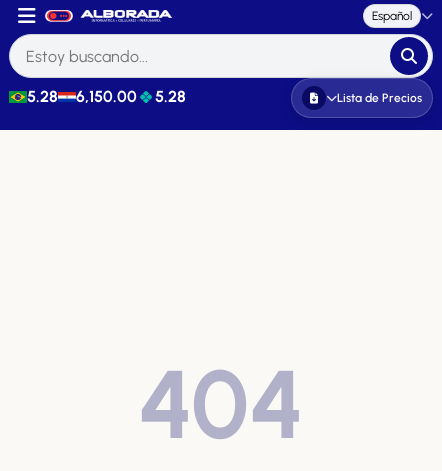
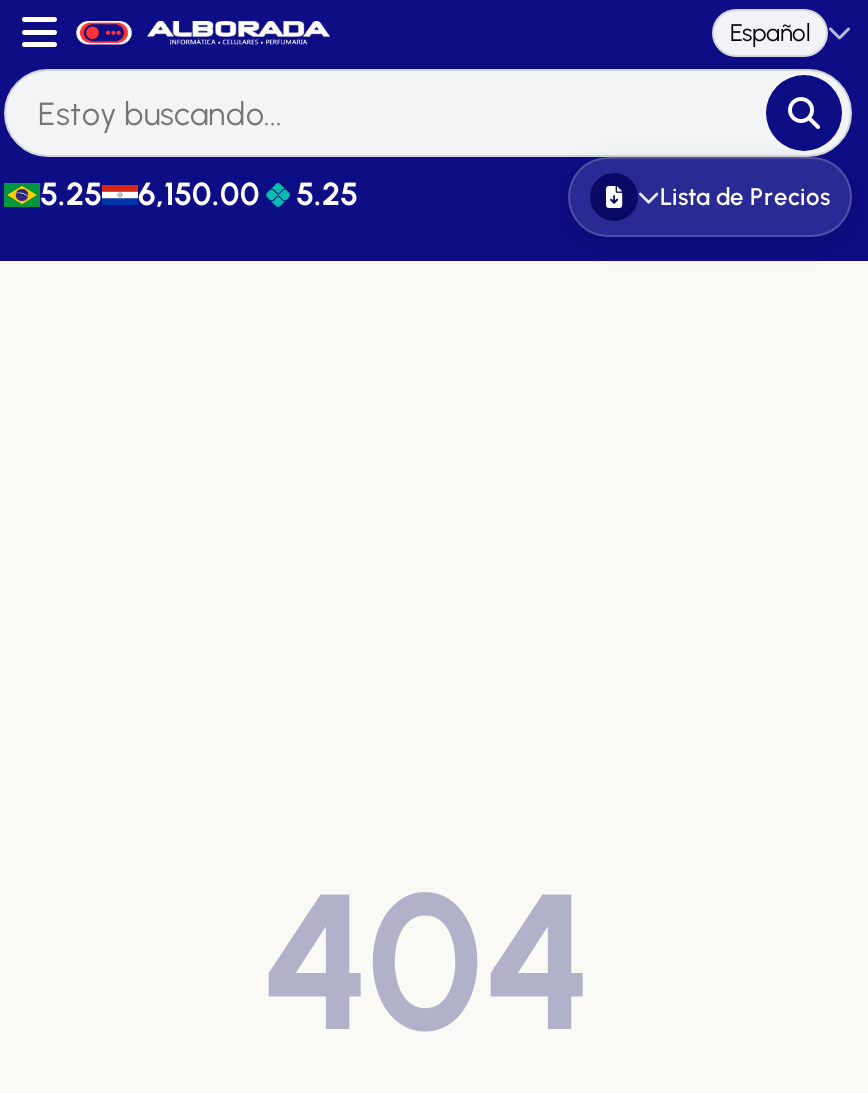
- 5.28
+ 5.25

- 5.28
+ 5.25
